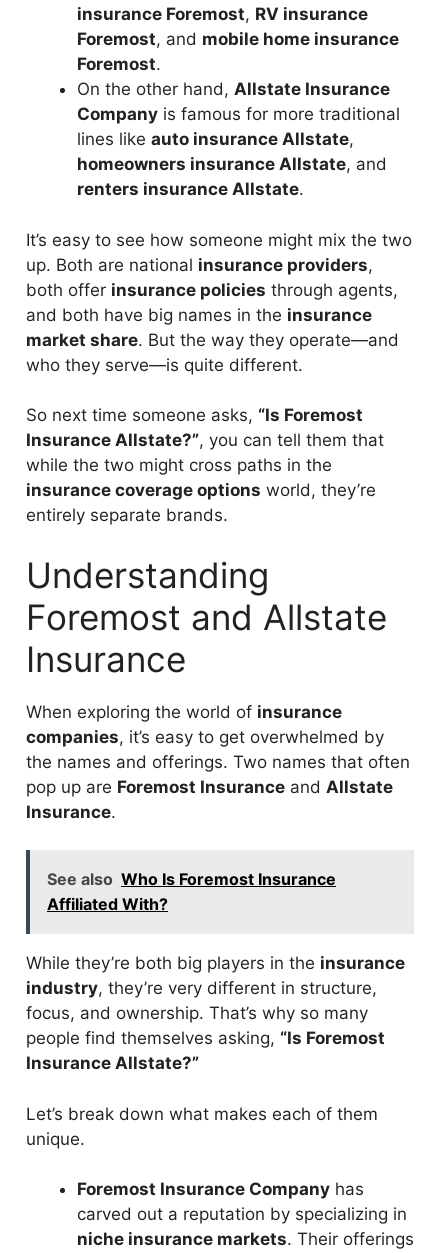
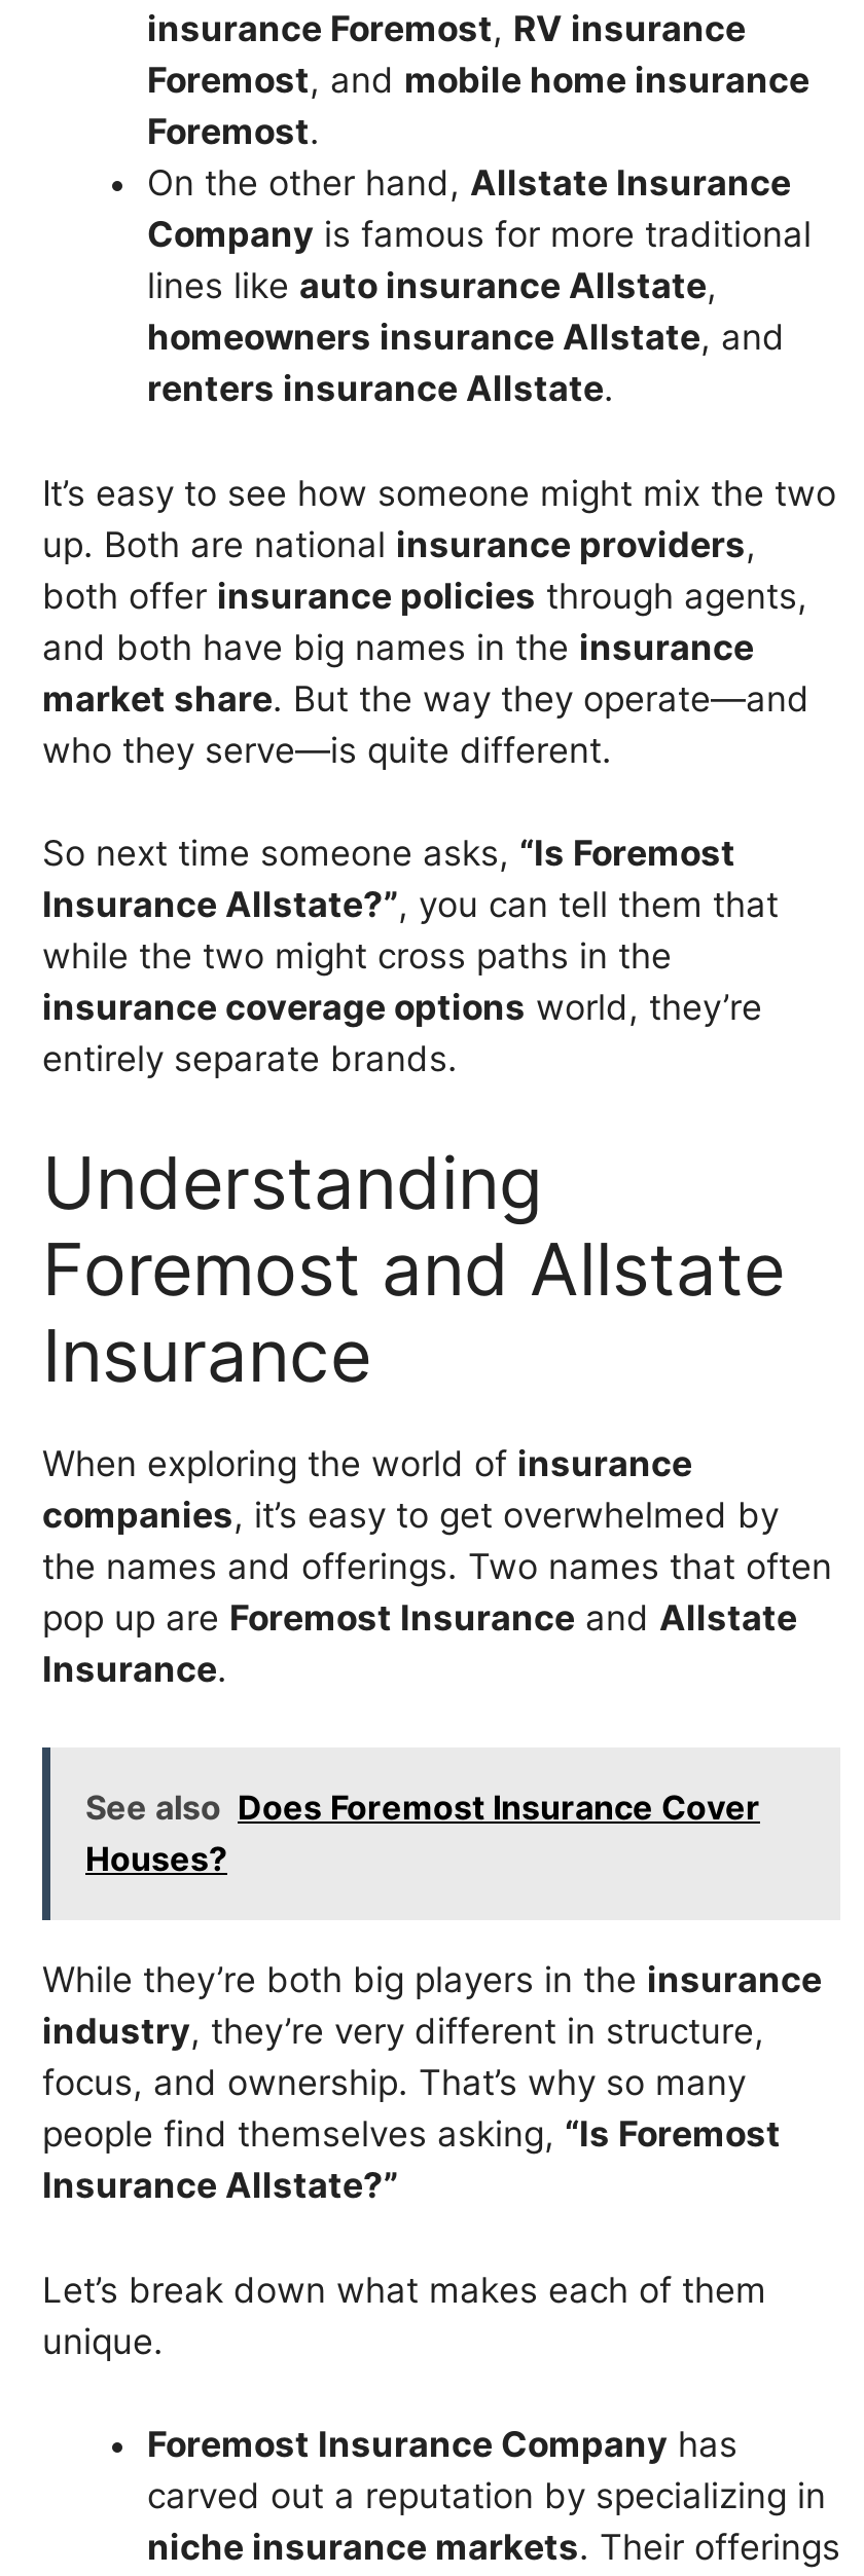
- See also Who Is Foremost Insurance
- Affiliated With?
+ See also Does Foremost Insurance Cover
+ Houses?
